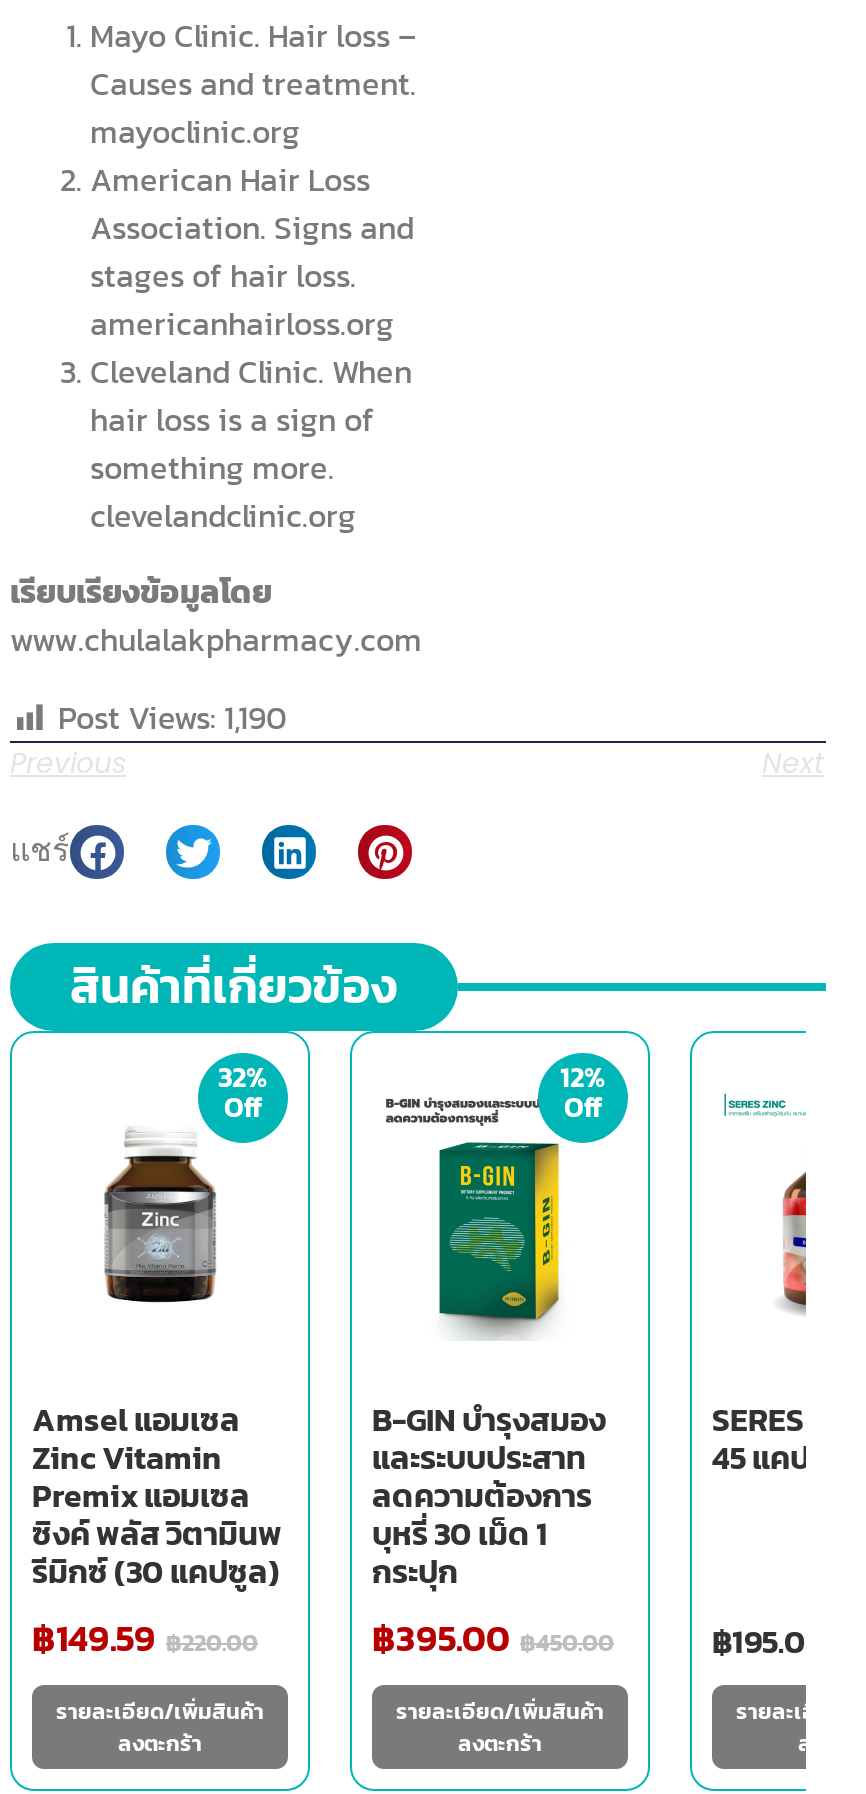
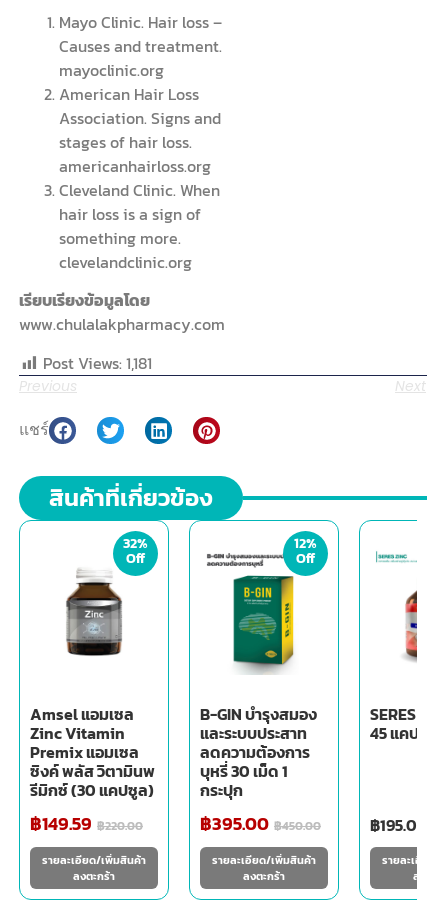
- Post Views: 1,190
+ Post Views: 1,181
